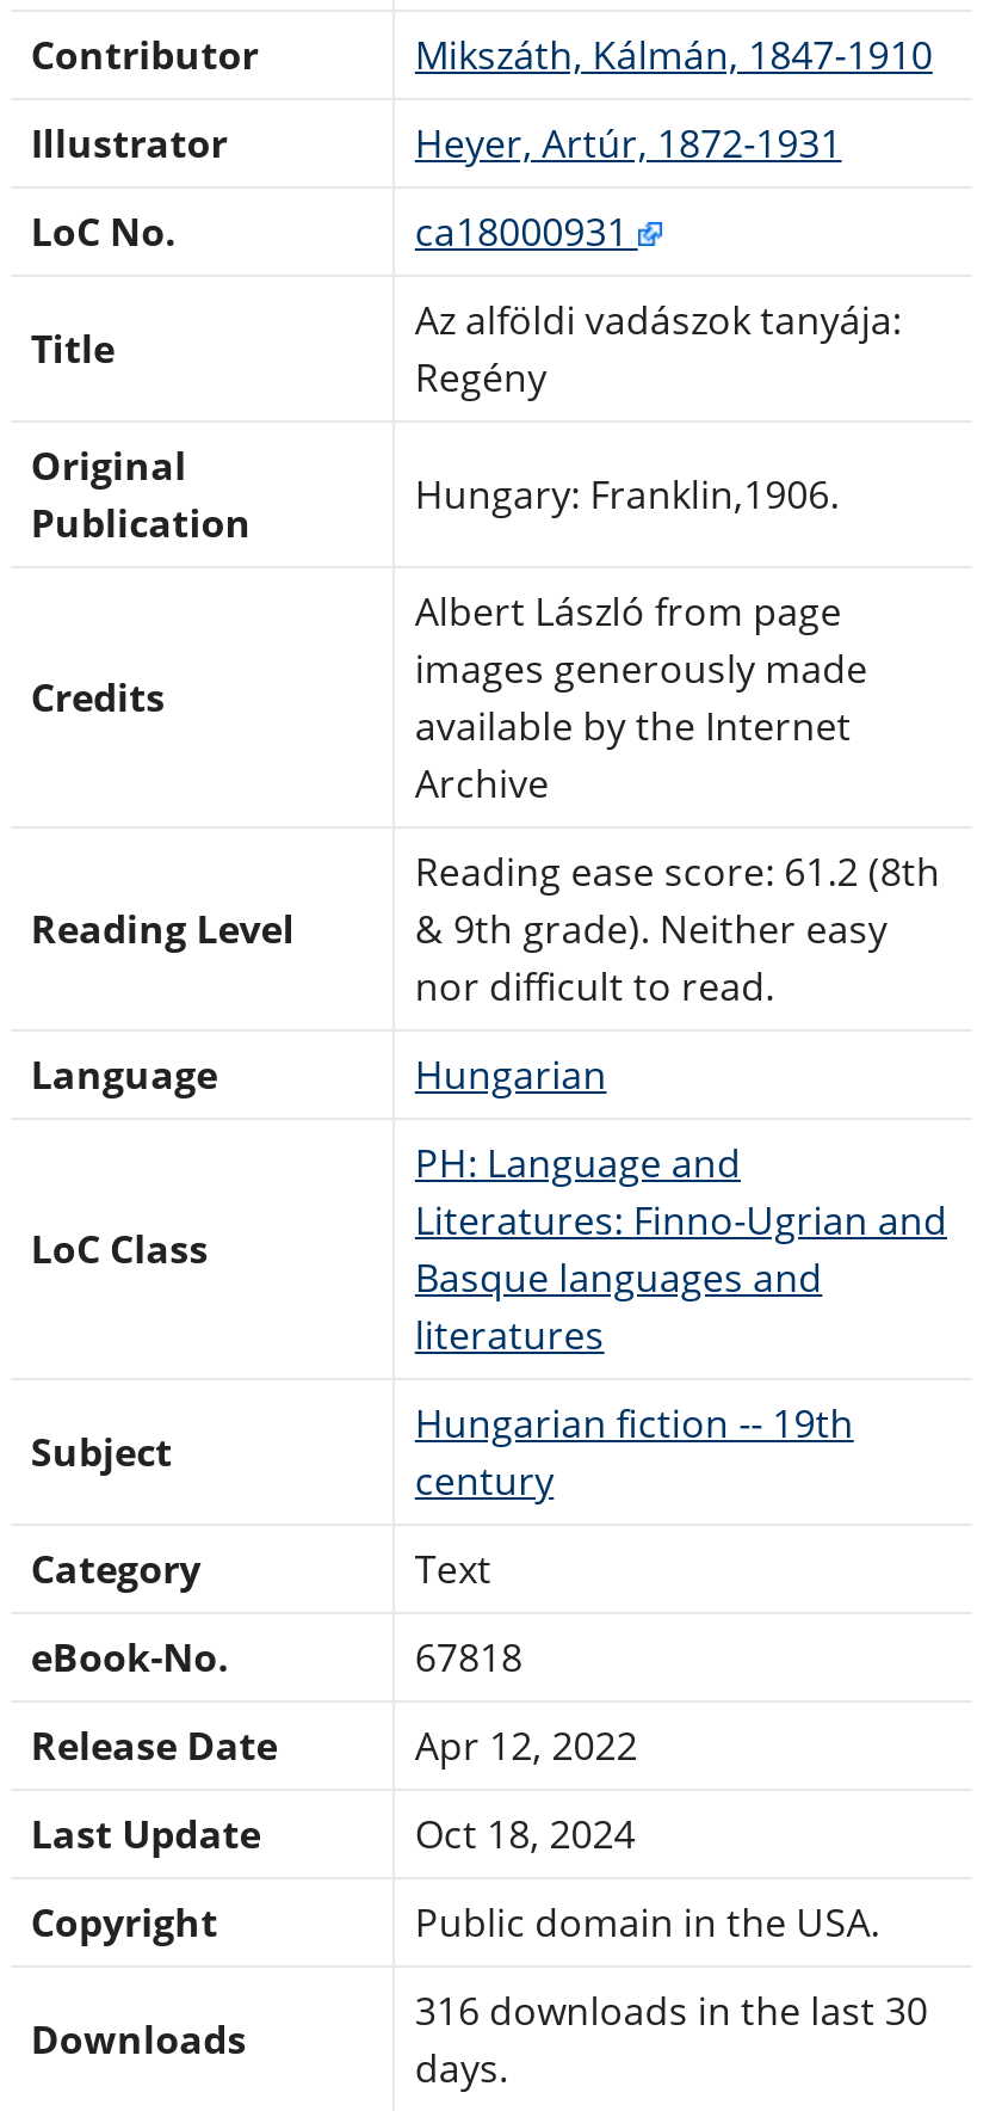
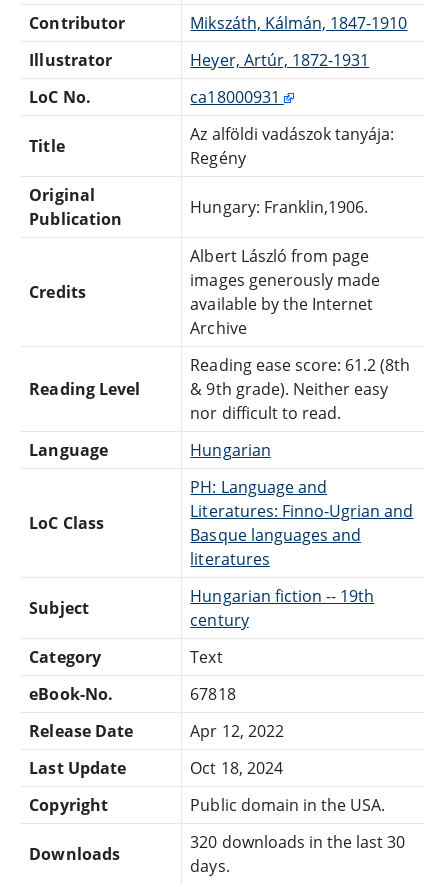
- 316 downloads in the last 30
+ 320 downloads in the last 30
